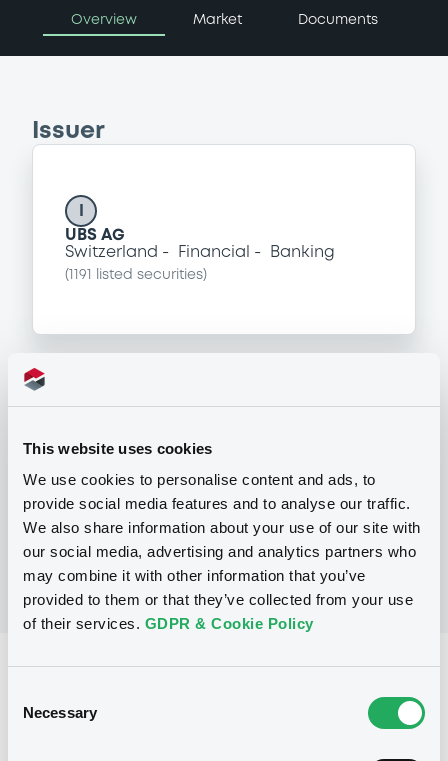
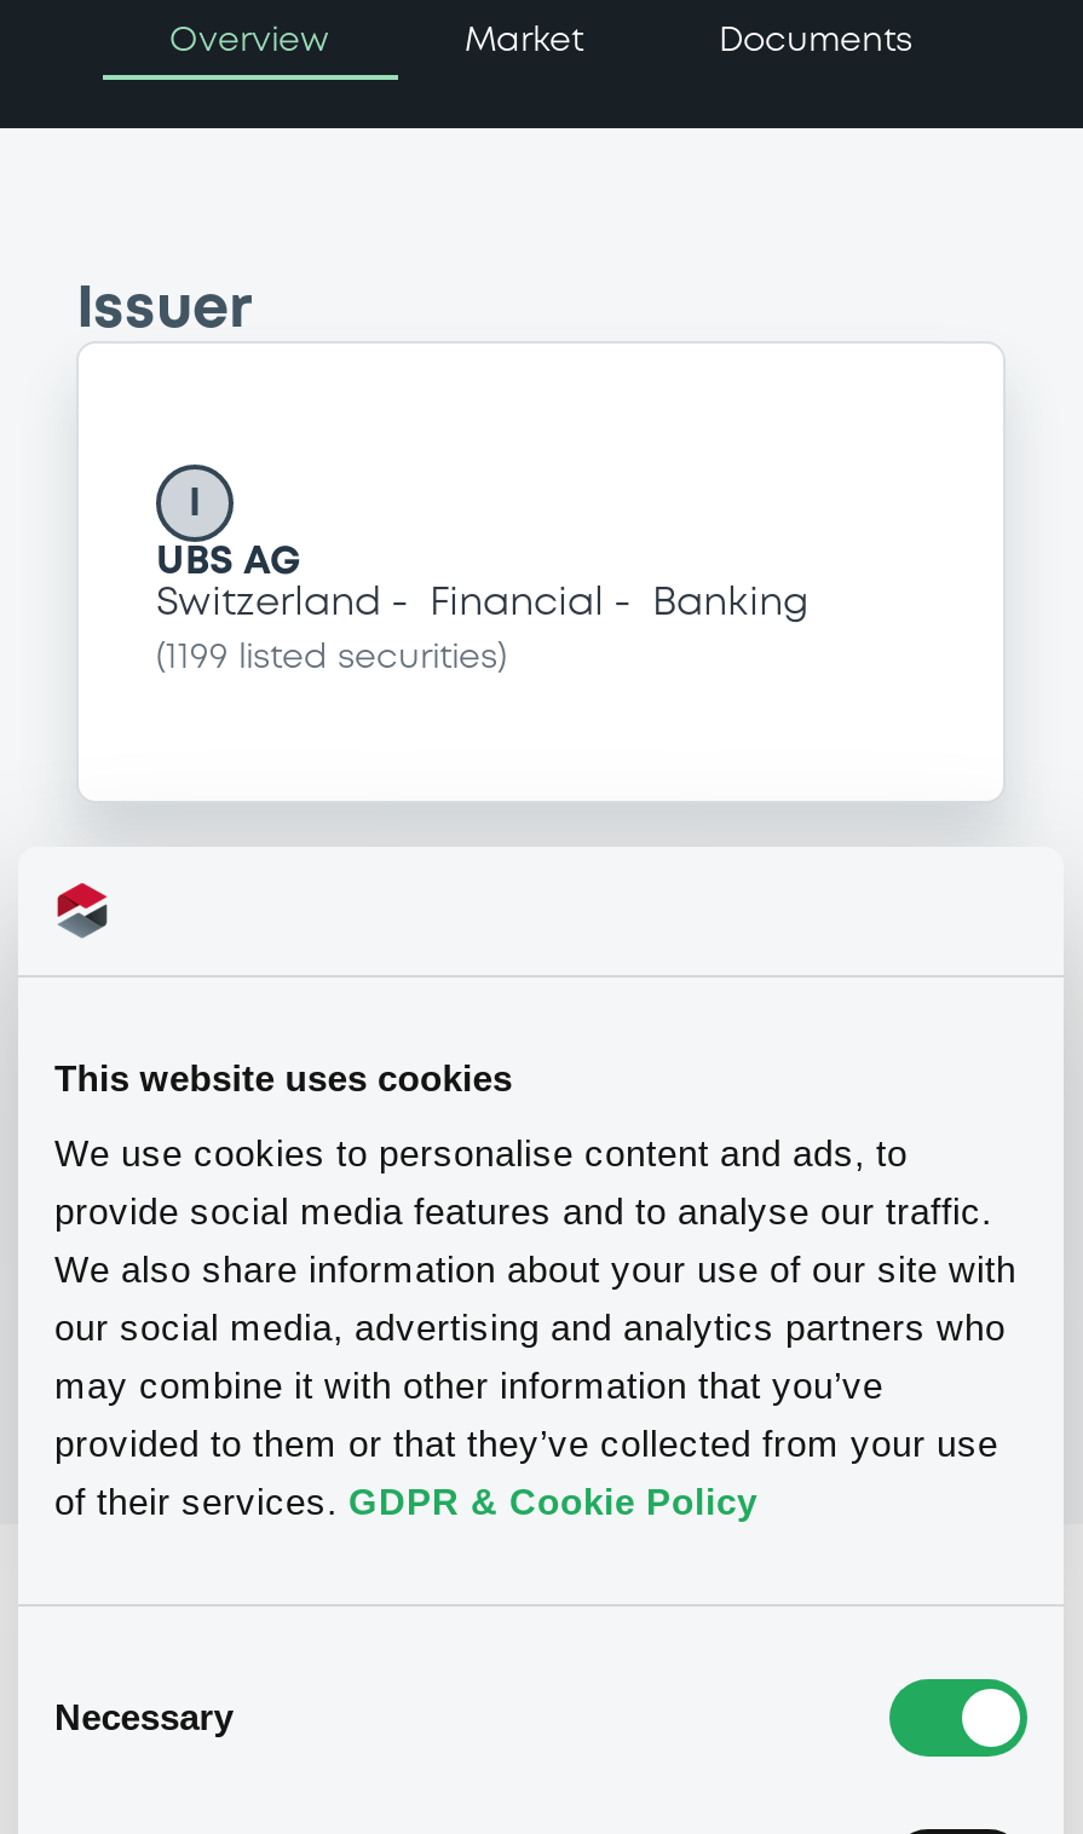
- (1191 listed securities)
+ (1199 listed securities)
